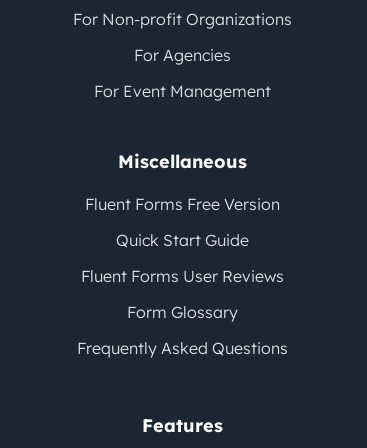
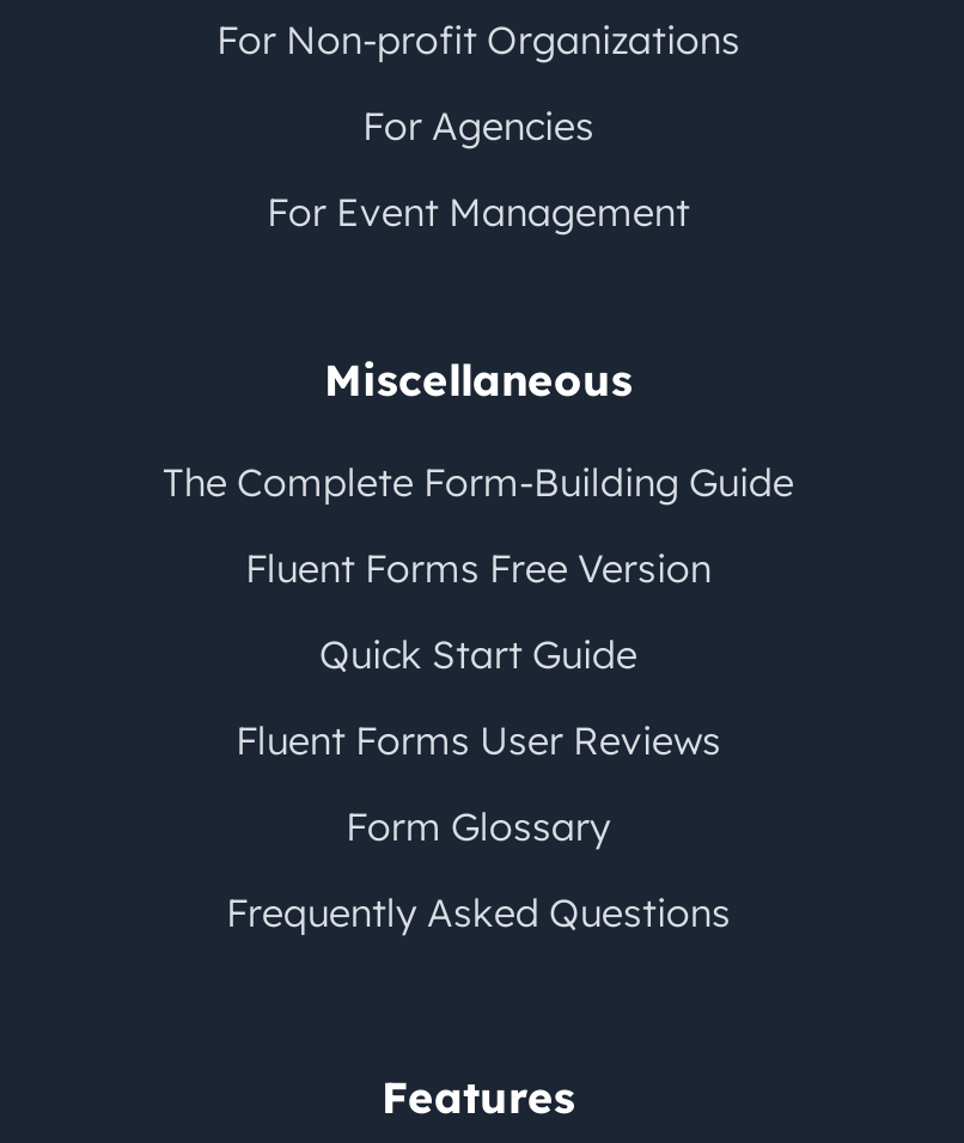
+ The Complete Form-Building Guide
